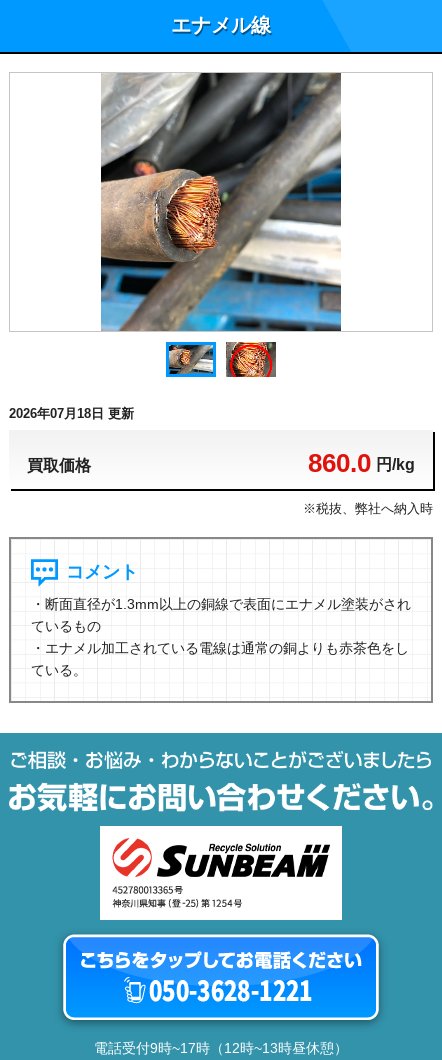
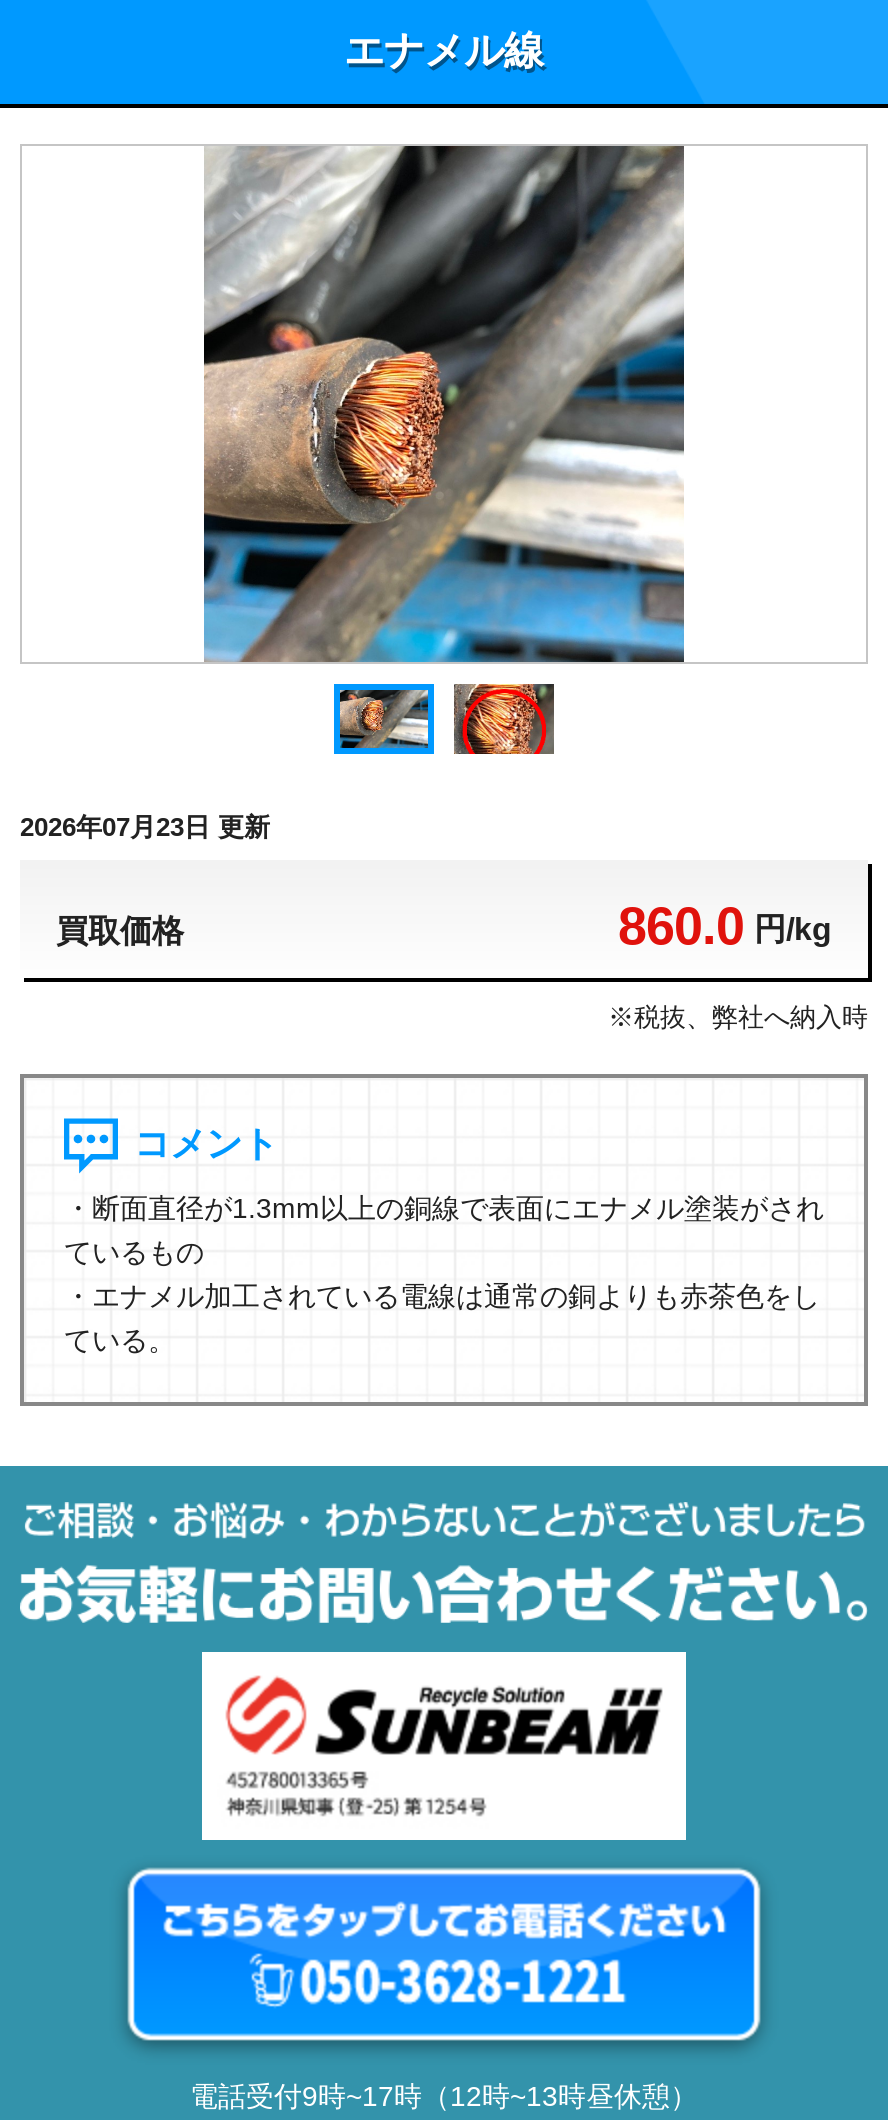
- 2026年07月18日 更新
+ 2026年07月23日 更新
